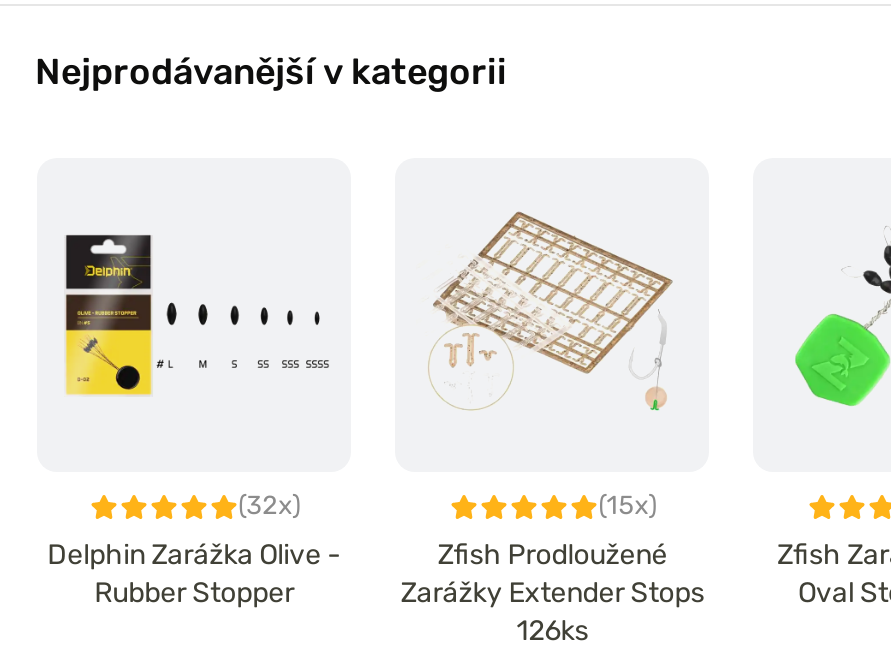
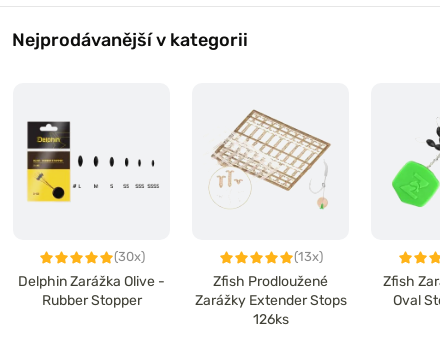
- (32x)
+ (30x)

- (15x)
+ (13x)
